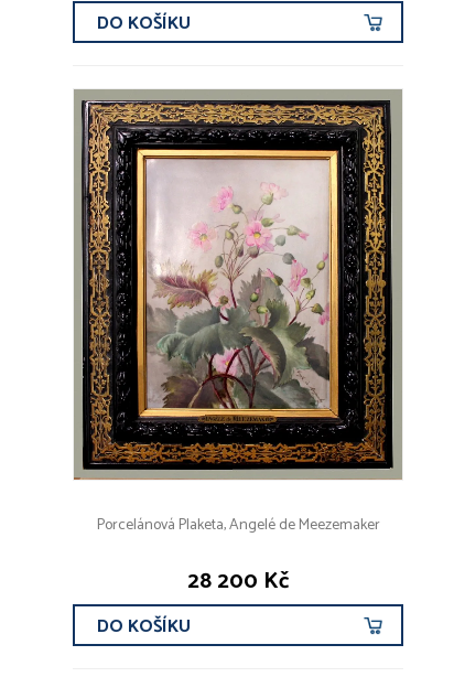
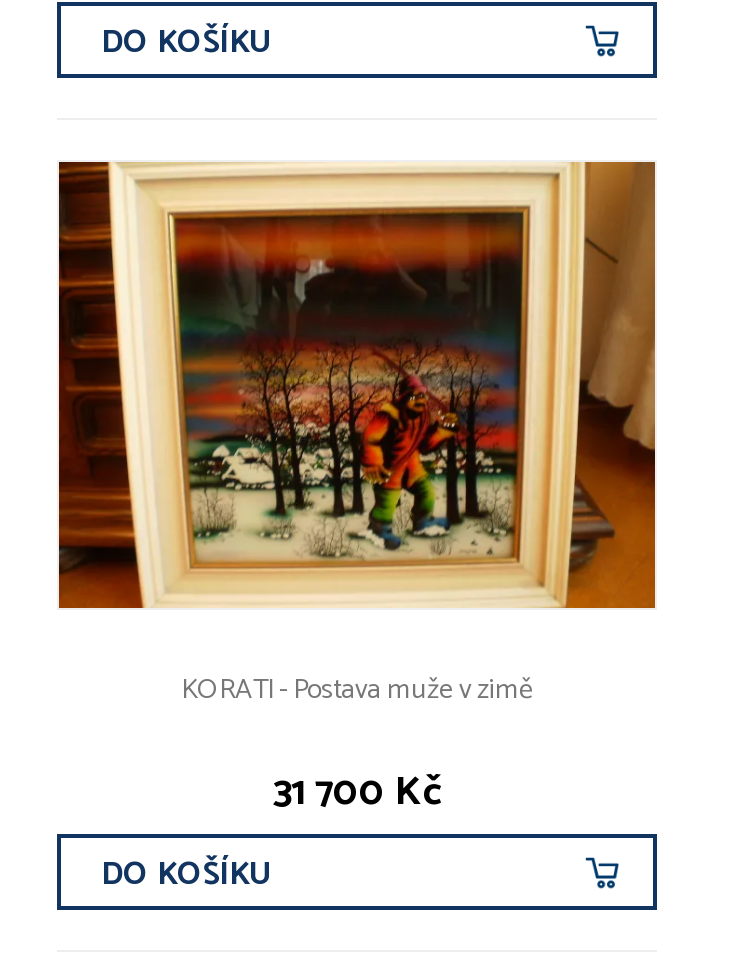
- [image]
- Porcelánová Plaketa, Angelé de Meezemaker
+ [image]
+ KORATI - Postava muže v zimě

- 28 200 Kč
+ 31 700 Kč
